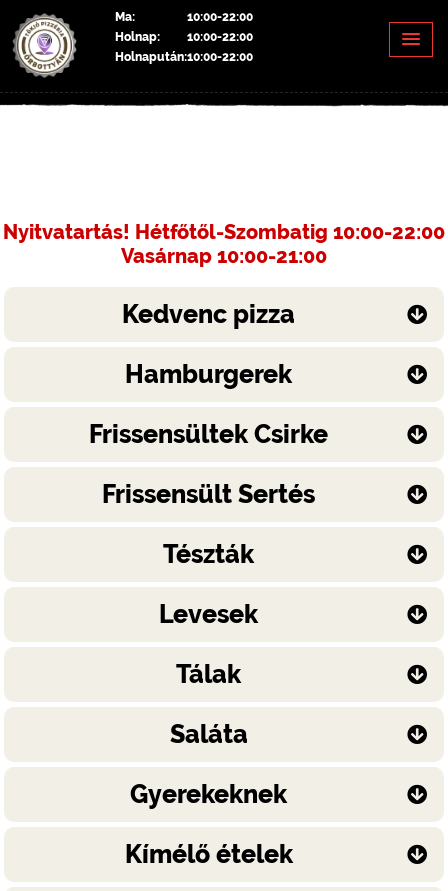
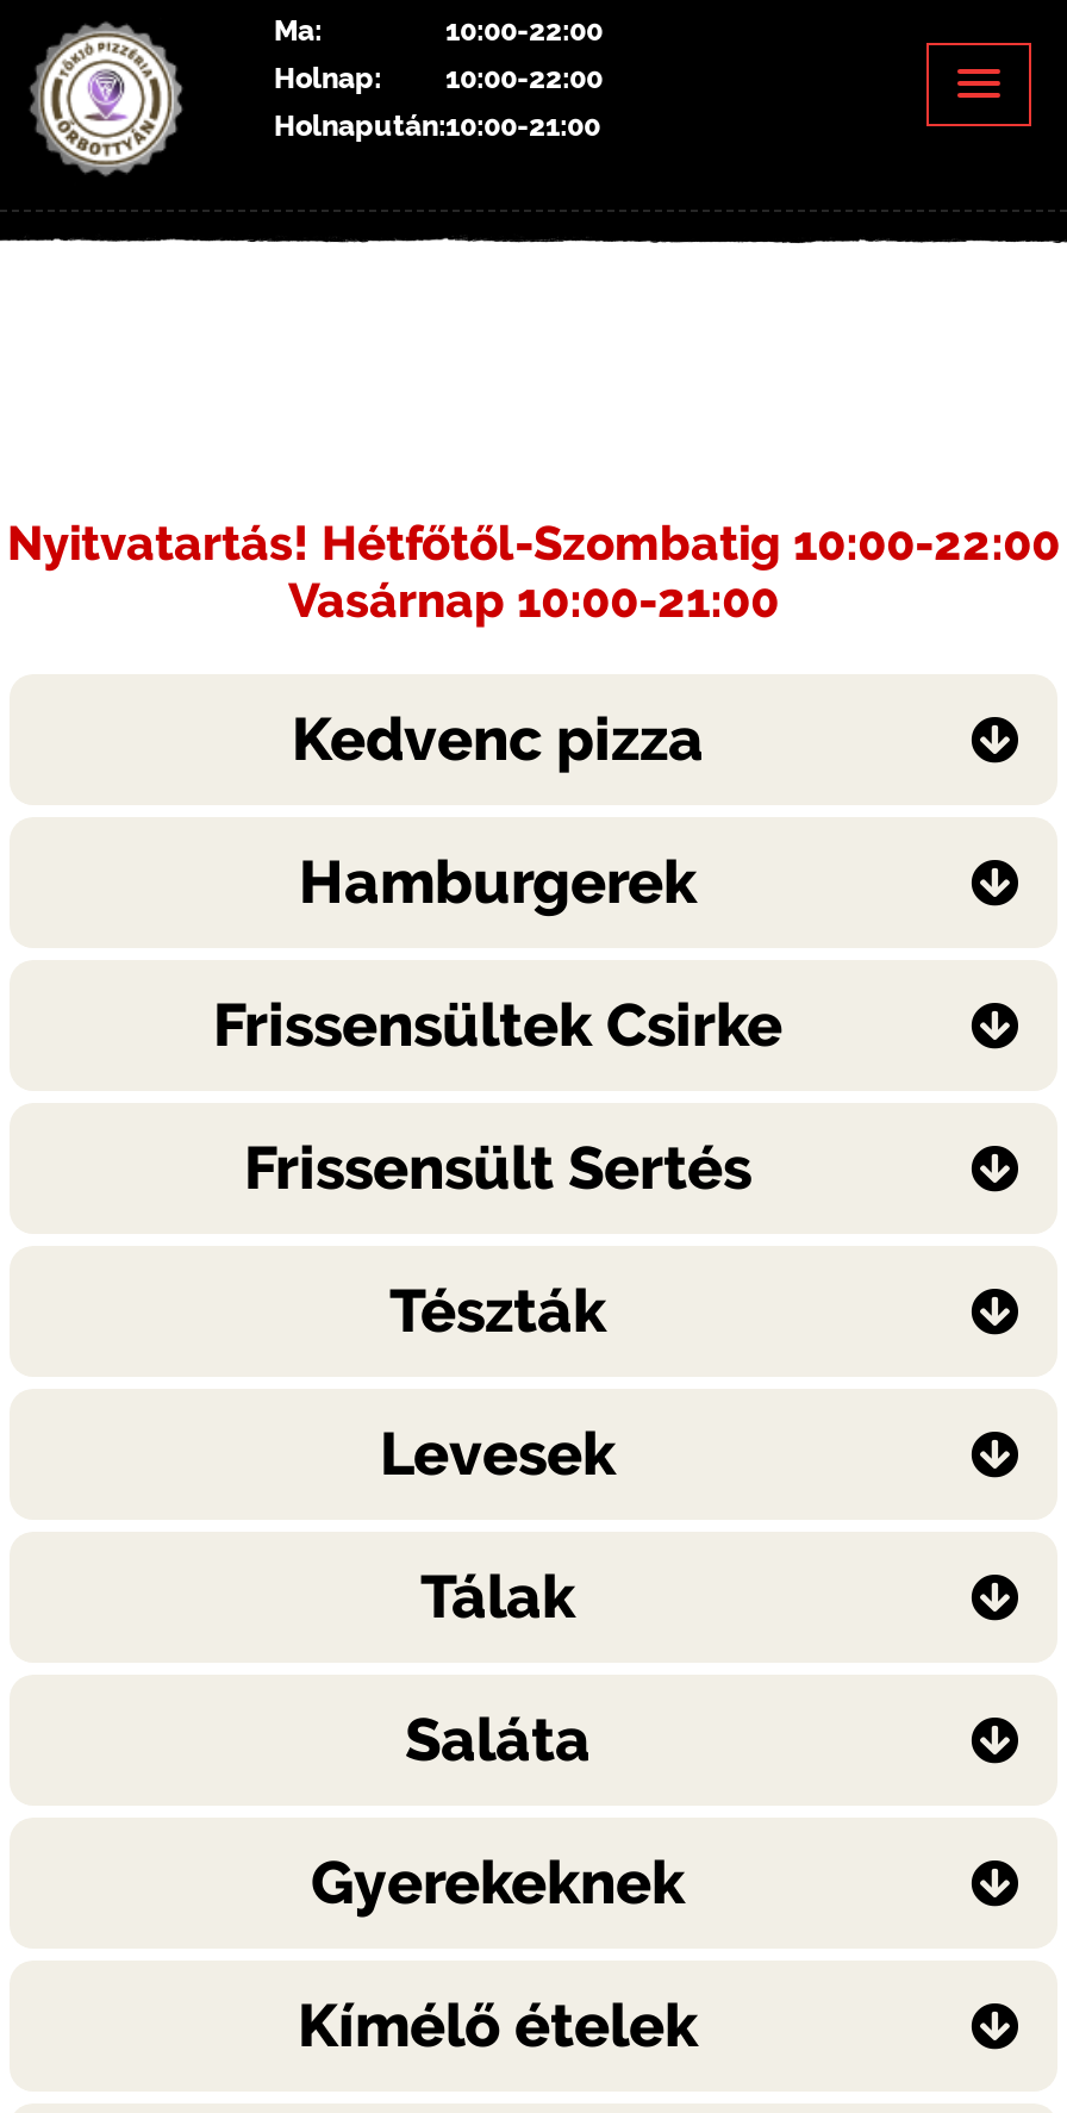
- Holnapután:10:00-22:00
+ Holnapután:10:00-21:00
